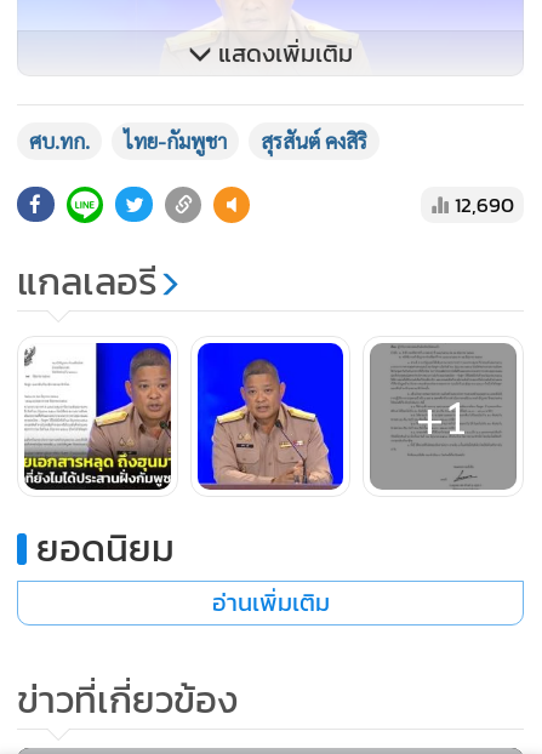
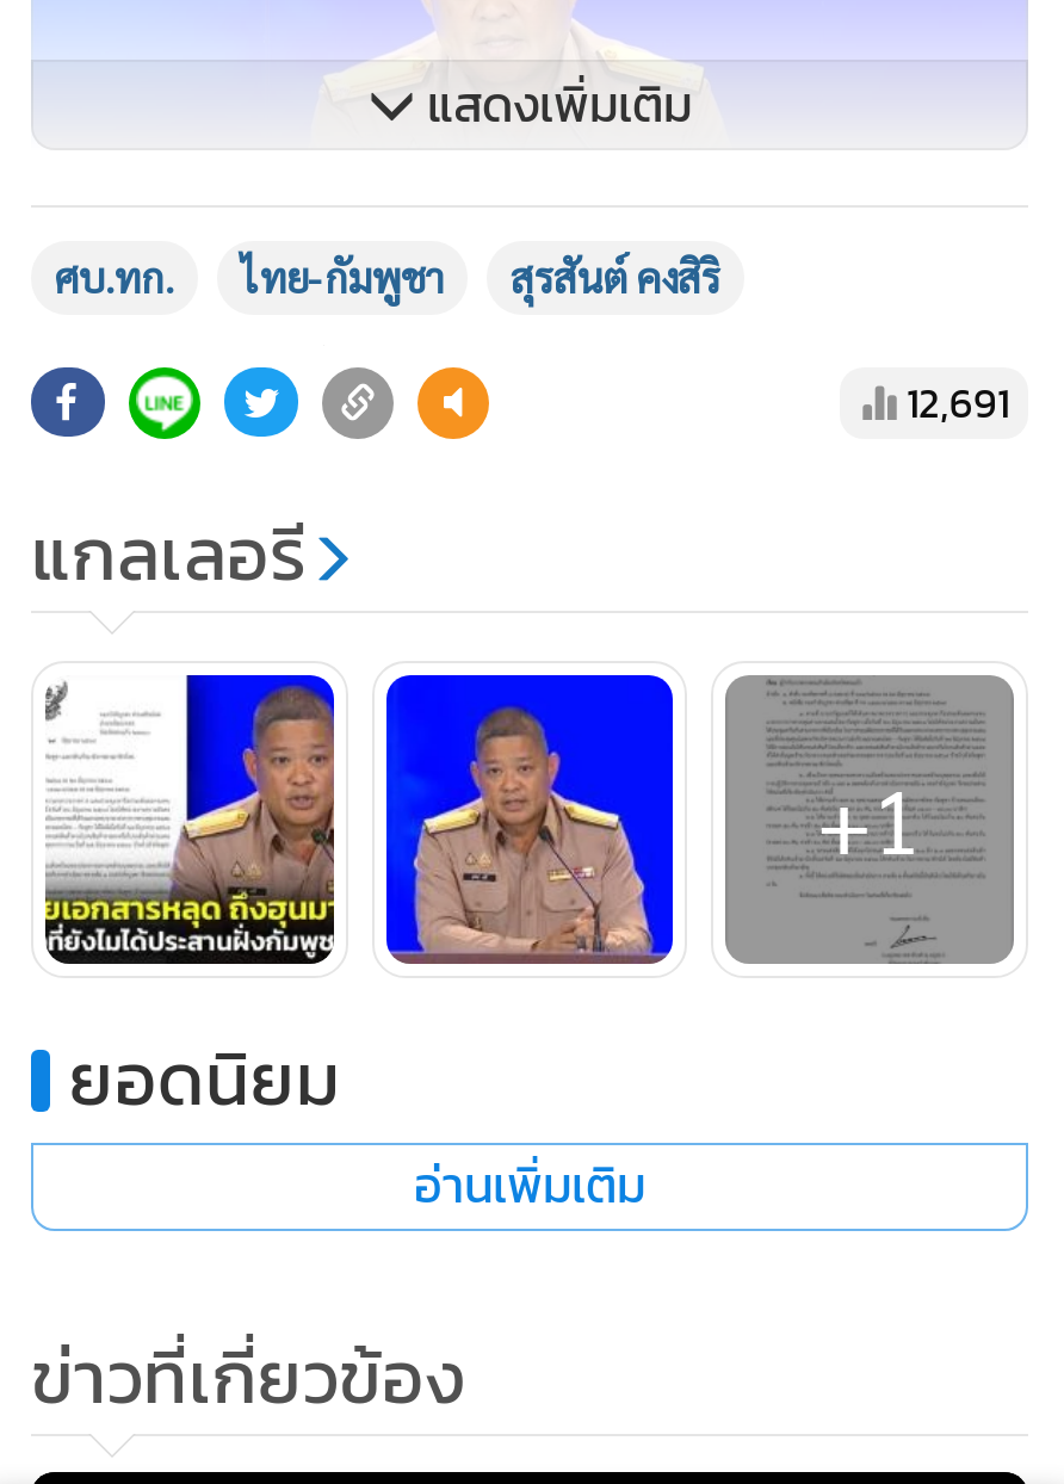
- 12,690
+ 12,691
